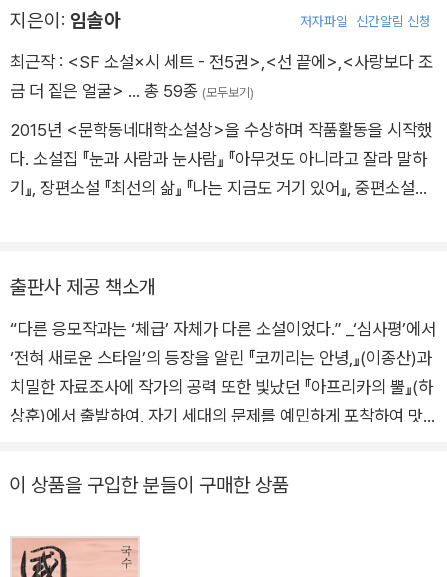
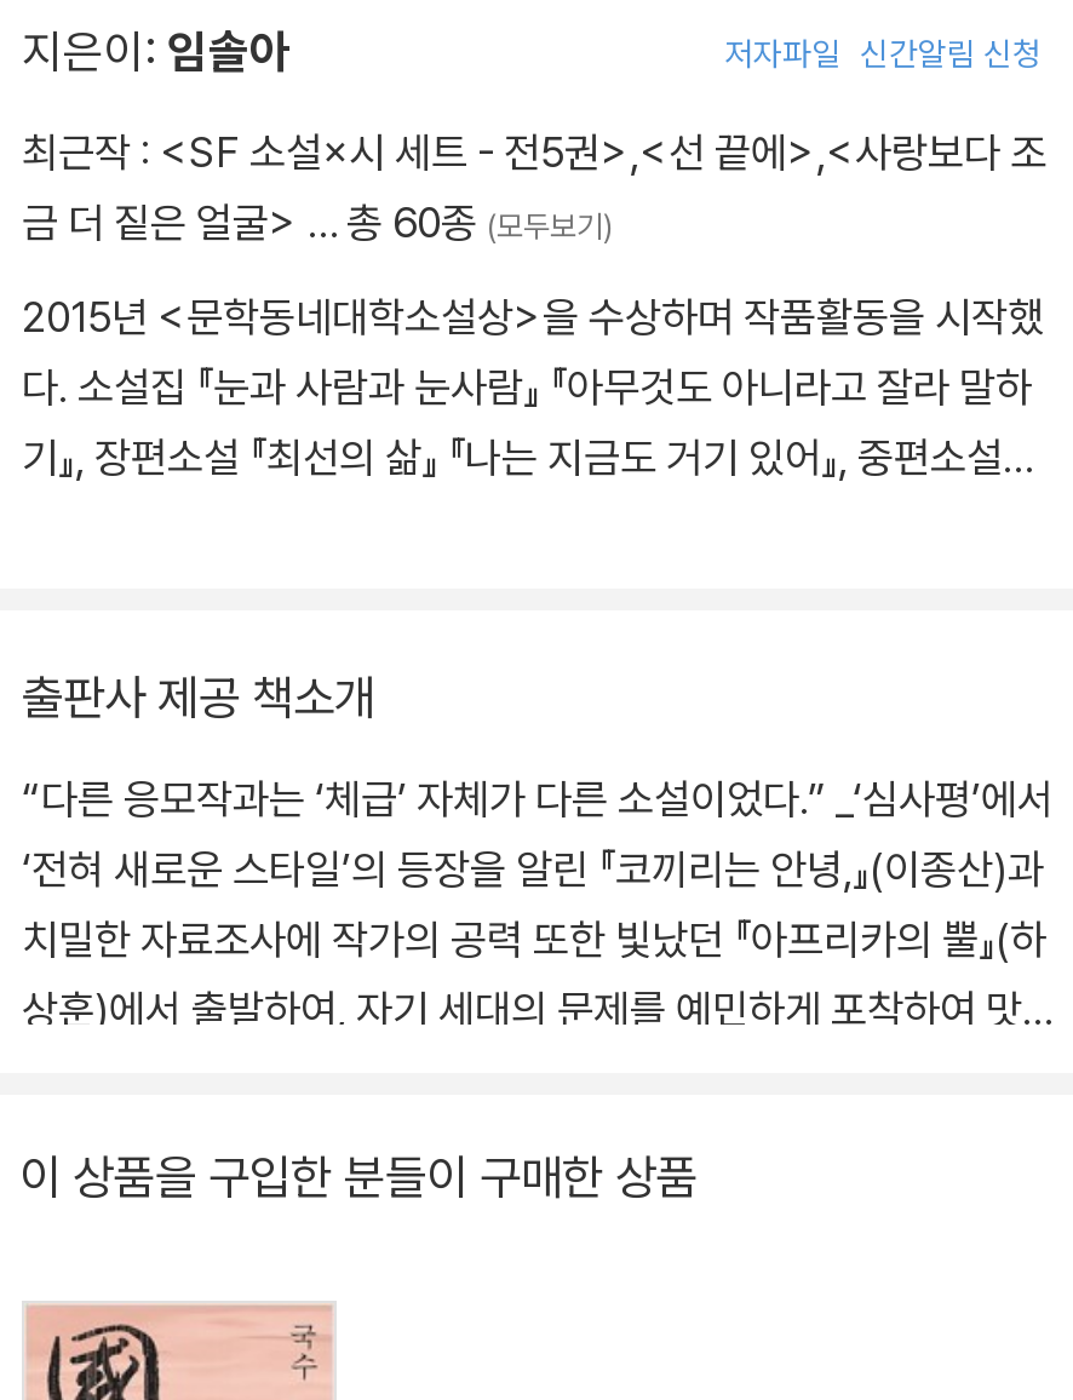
- 금 더 짙은 얼굴> … 총 59종 (모두보기)
+ 금 더 짙은 얼굴> … 총 60종 (모두보기)
